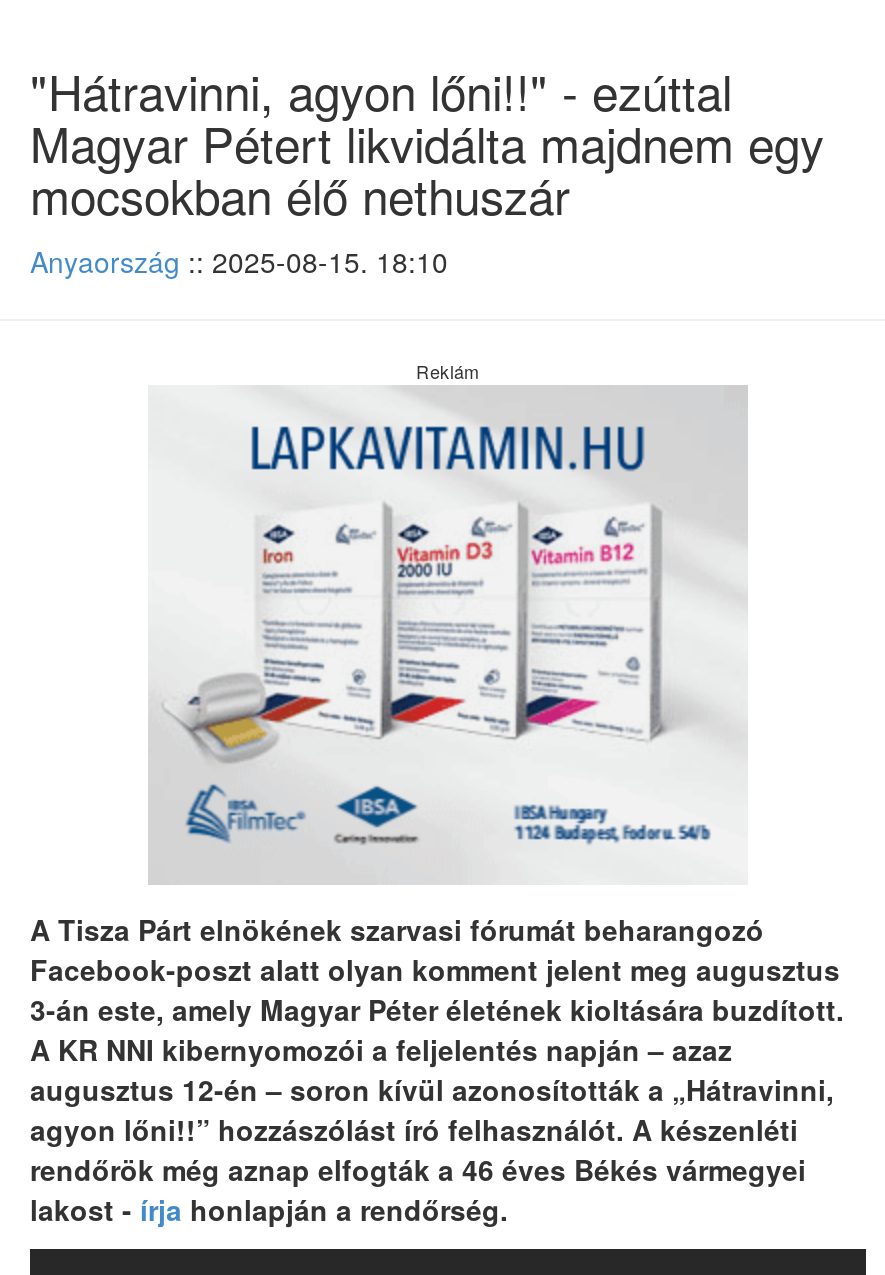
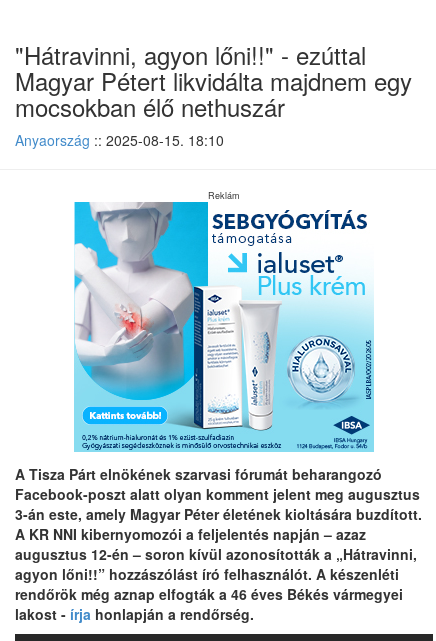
- [image]
+ [image]
